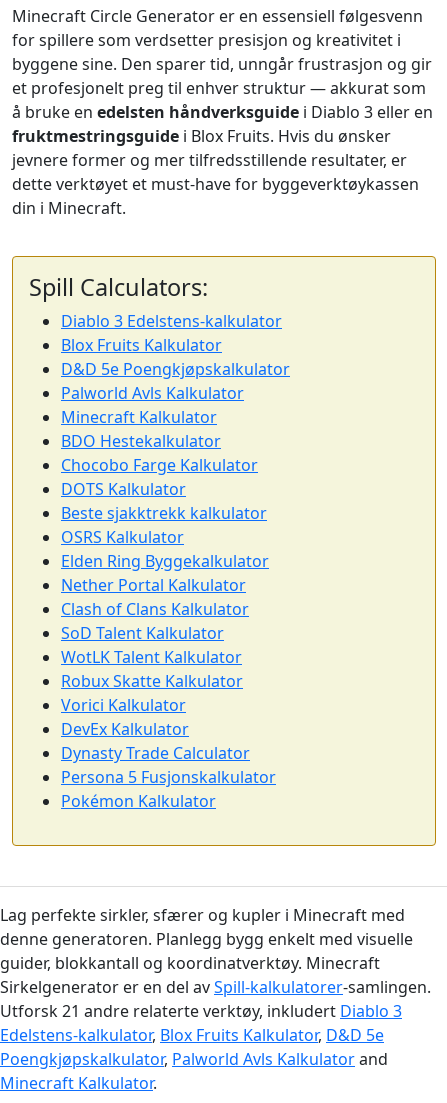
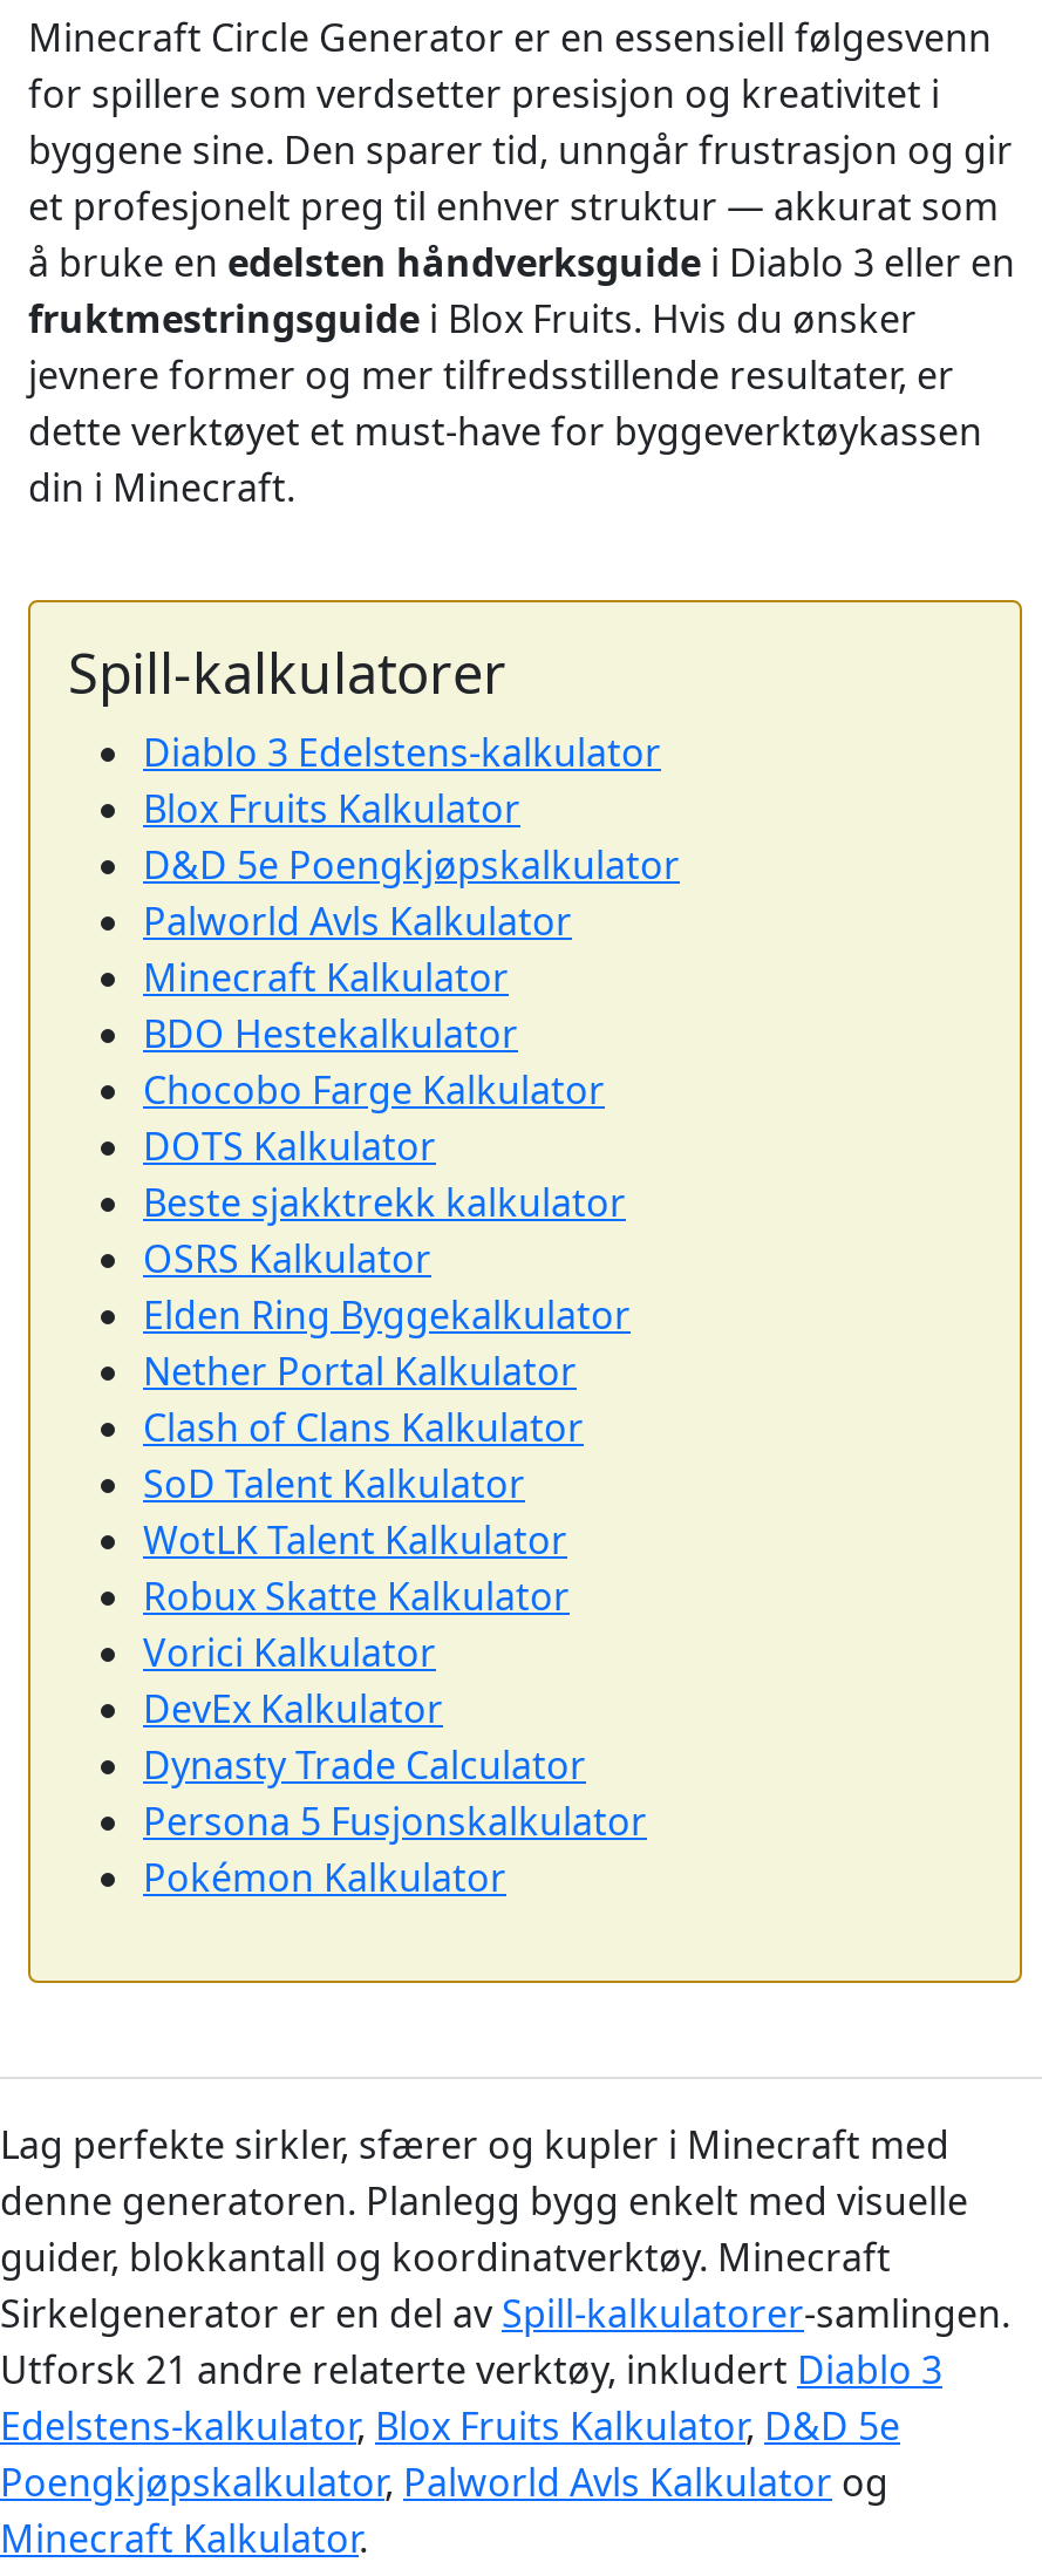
- Spill Calculators:
+ Spill-kalkulatorer

- Poengkjøpskalkulator, Palworld Avls Kalkulator and
+ Poengkjøpskalkulator, Palworld Avls Kalkulator og
